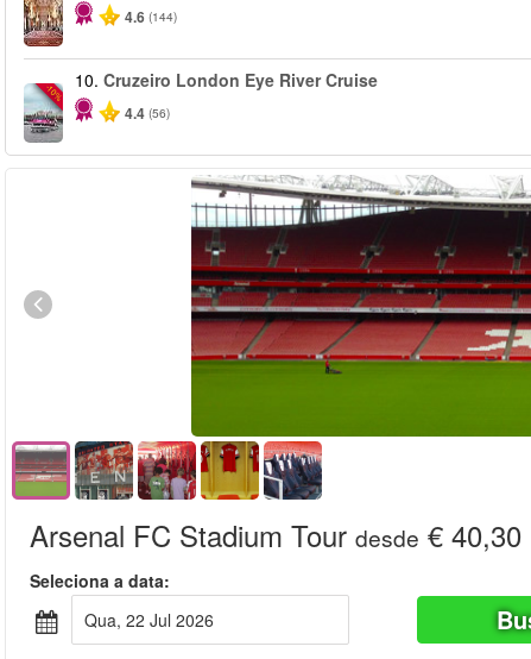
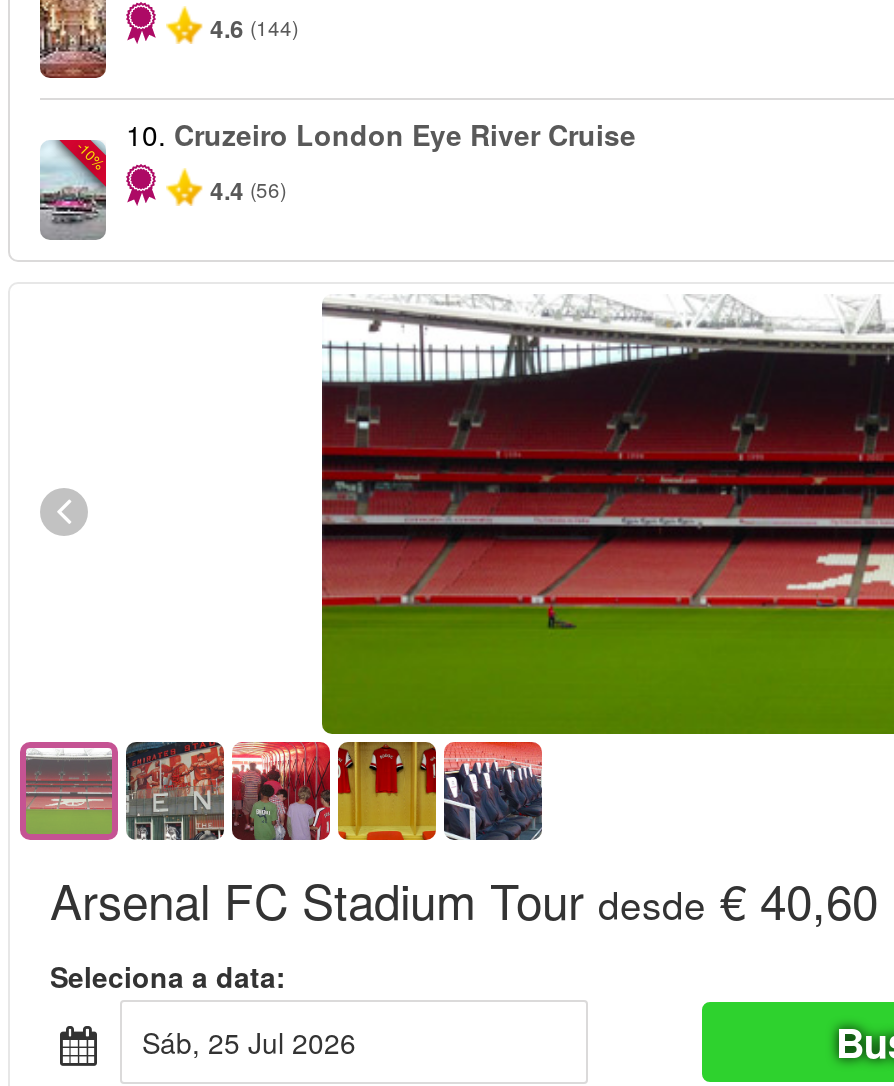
- Arsenal FC Stadium Tour desde € 40,30
+ Arsenal FC Stadium Tour desde € 40,60

- Qua, 22 Jul 2026
+ Sáb, 25 Jul 2026
